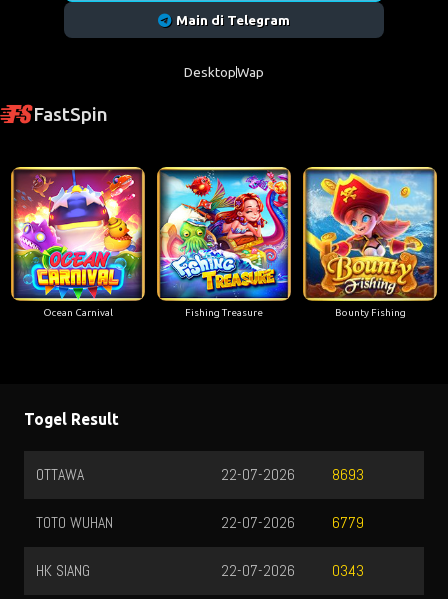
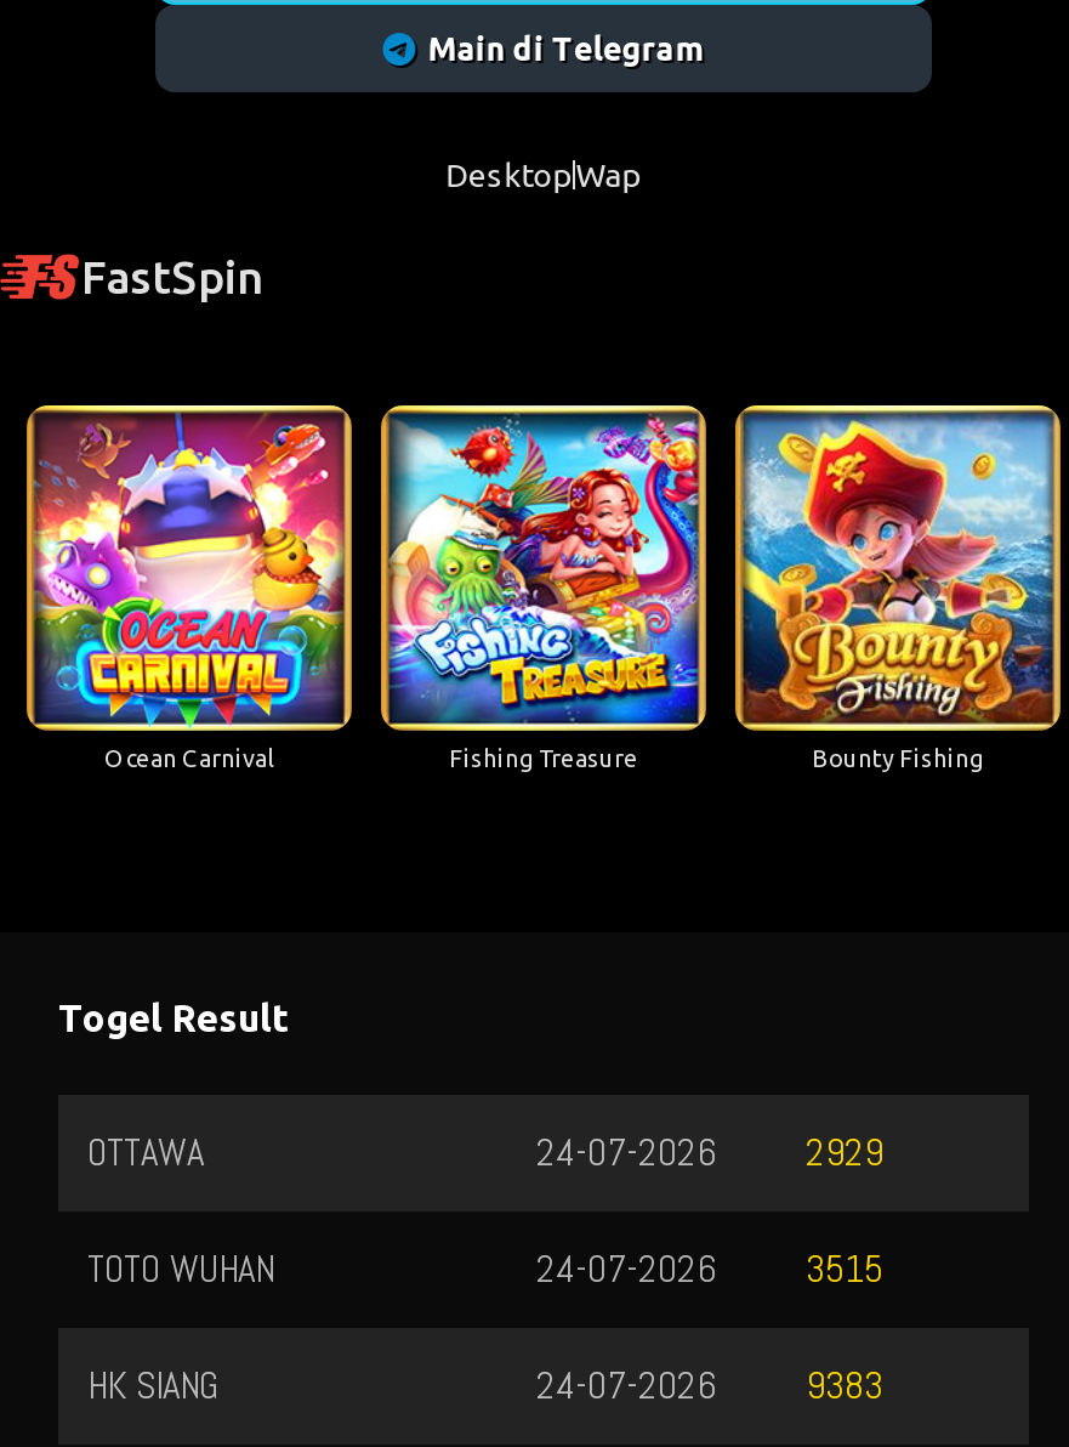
- 22-07-2026
+ 24-07-2026

- 8693
+ 2929

- 22-07-2026
+ 24-07-2026

- 6779
+ 3515

- 22-07-2026
+ 24-07-2026

- 0343
+ 9383
